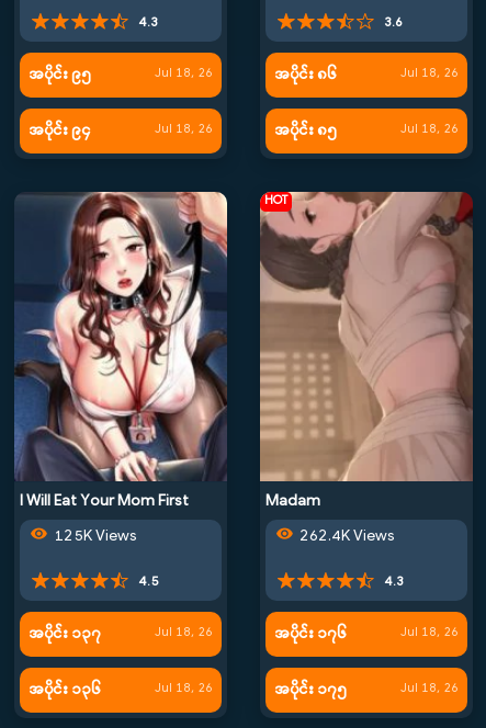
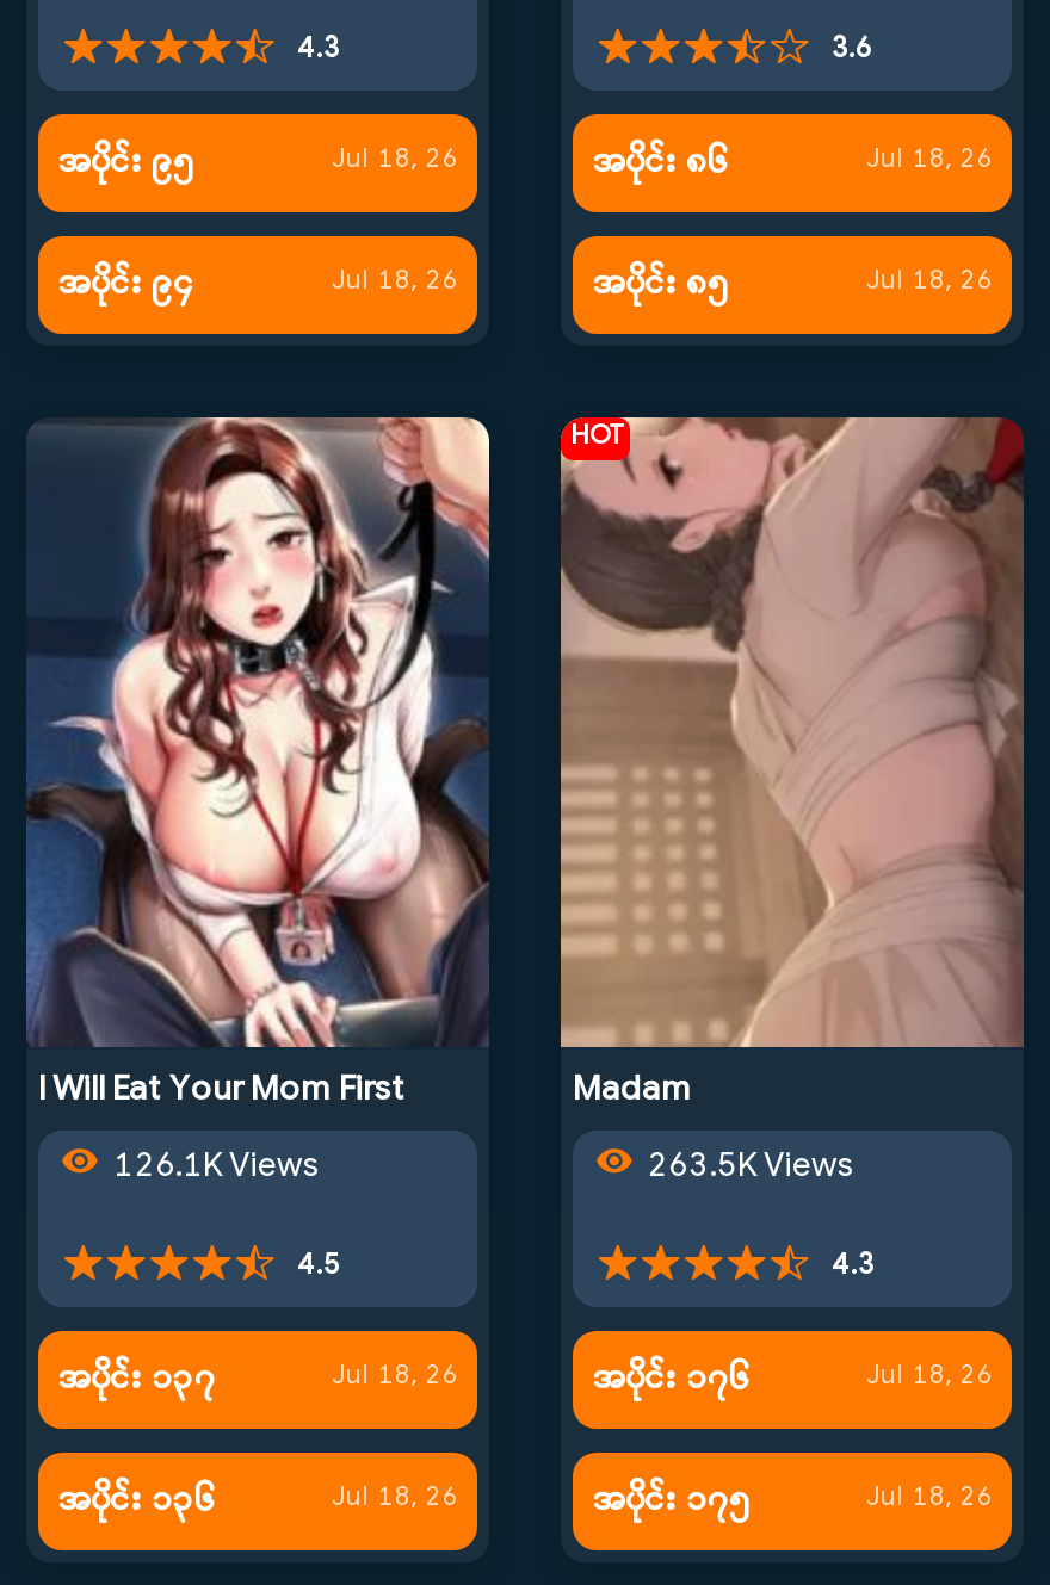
- 125K Views
+ 126.1K Views

- 262.4K Views
+ 263.5K Views
